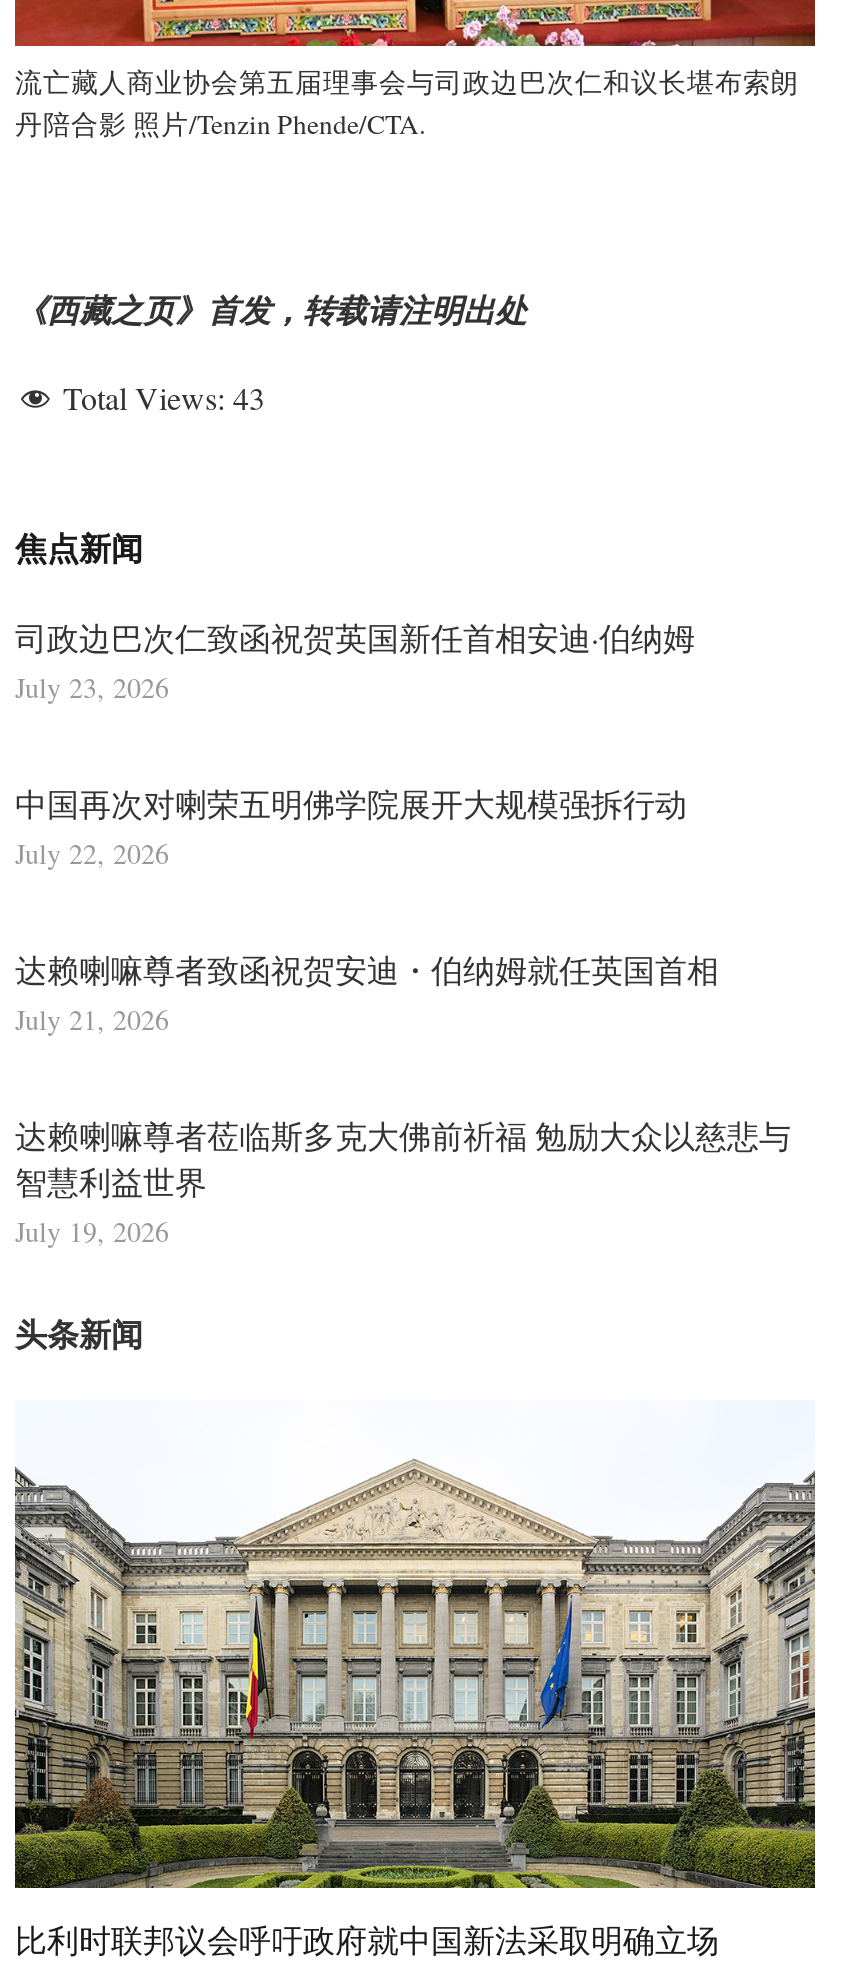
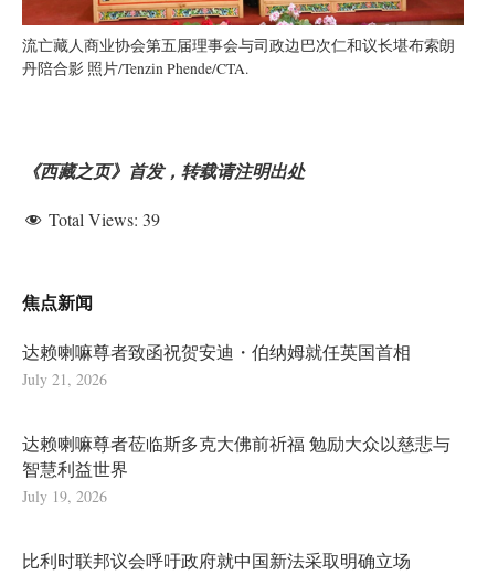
- Total Views: 43
+ Total Views: 39

- 司政边巴次仁致函祝贺英国新任首相安迪·伯纳姆
- July 23, 2026
- 中国再次对喇荣五明佛学院展开大规模强拆行动
- July 22, 2026

- 头条新闻

- [image]
